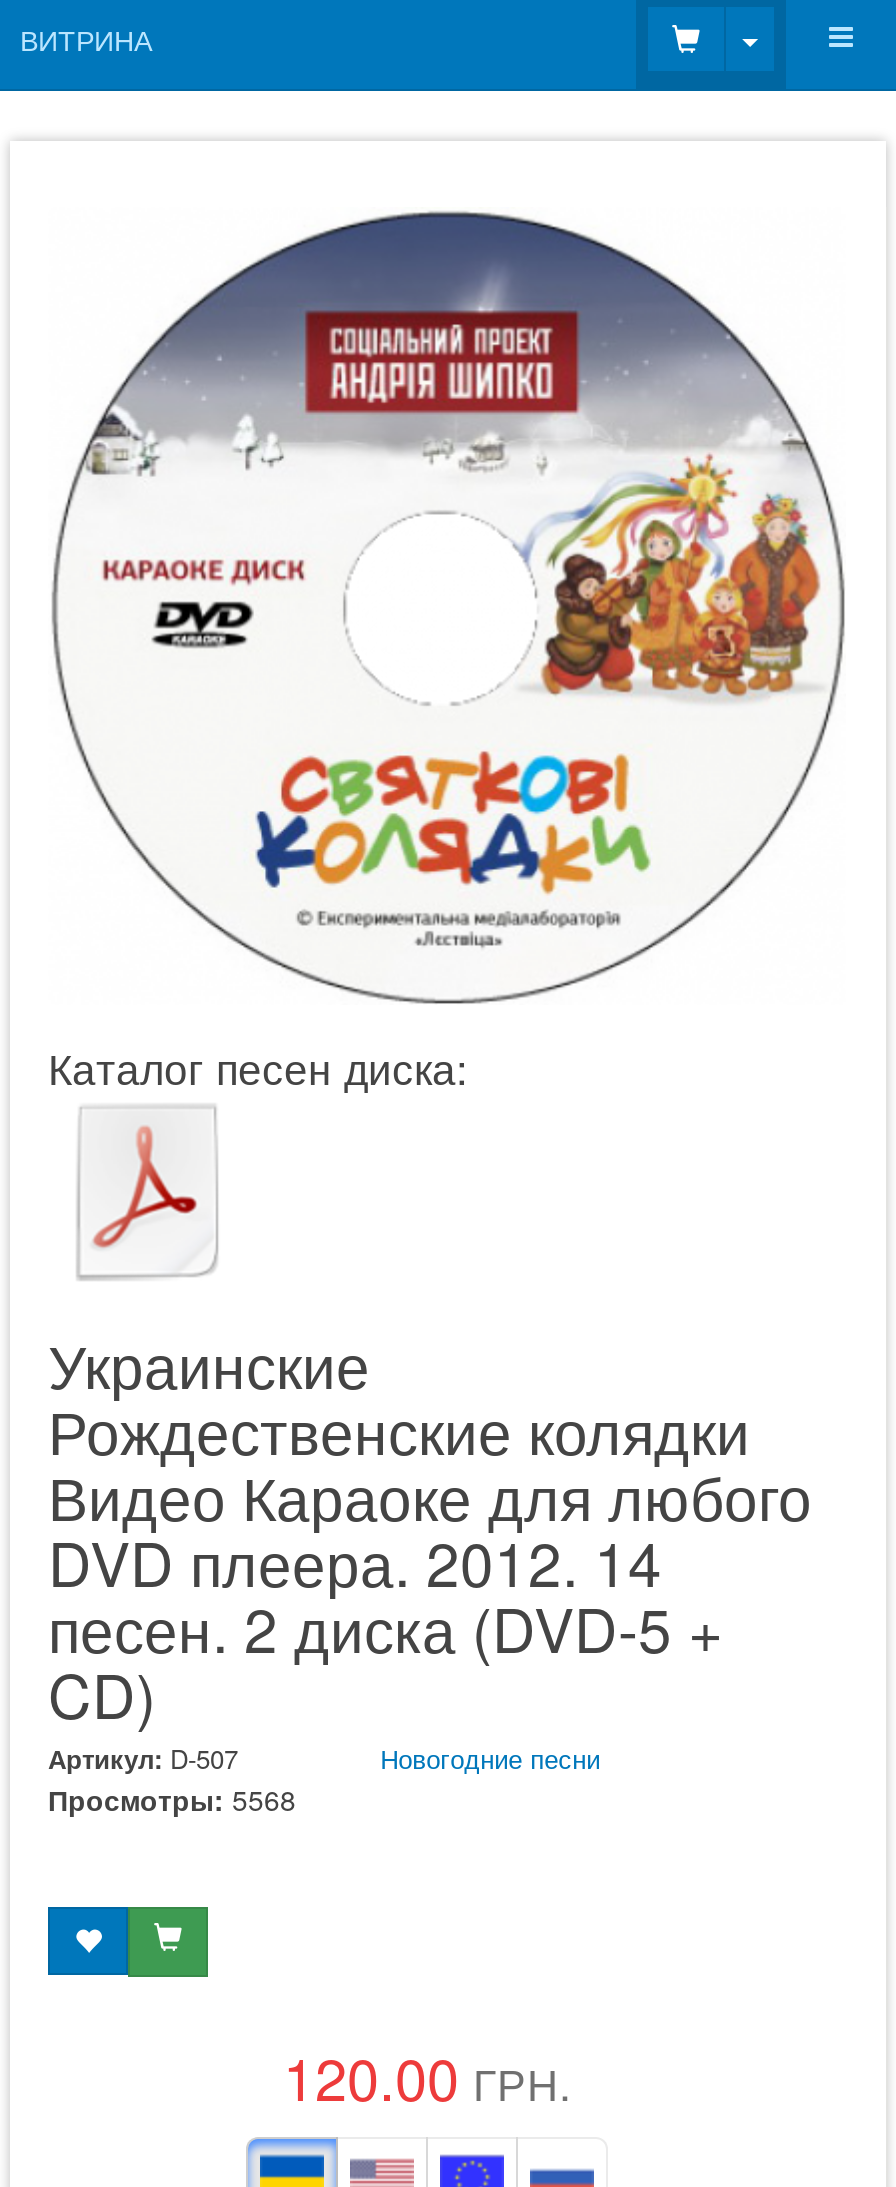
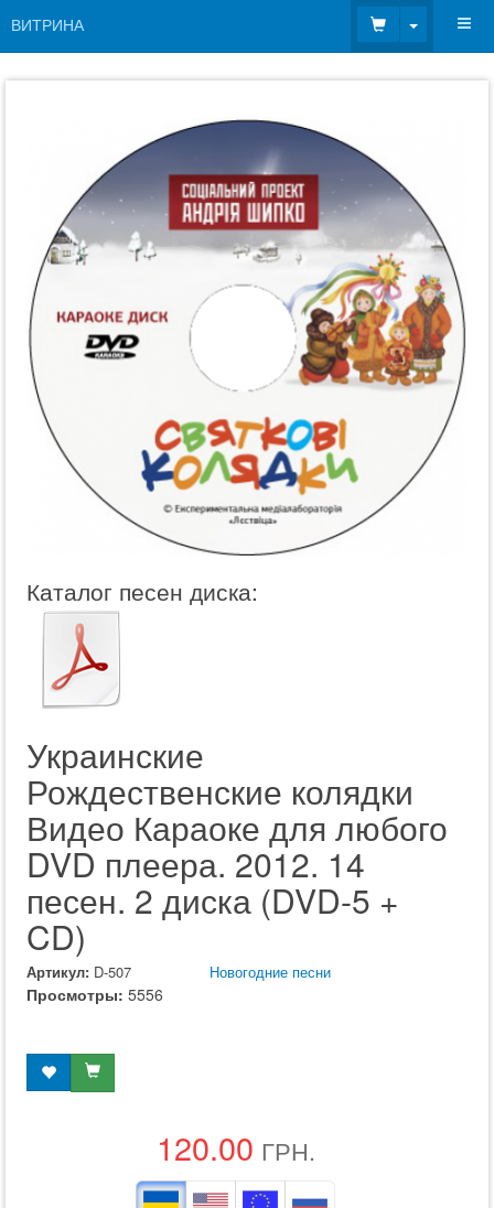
- Просмотры: 5568
+ Просмотры: 5556
